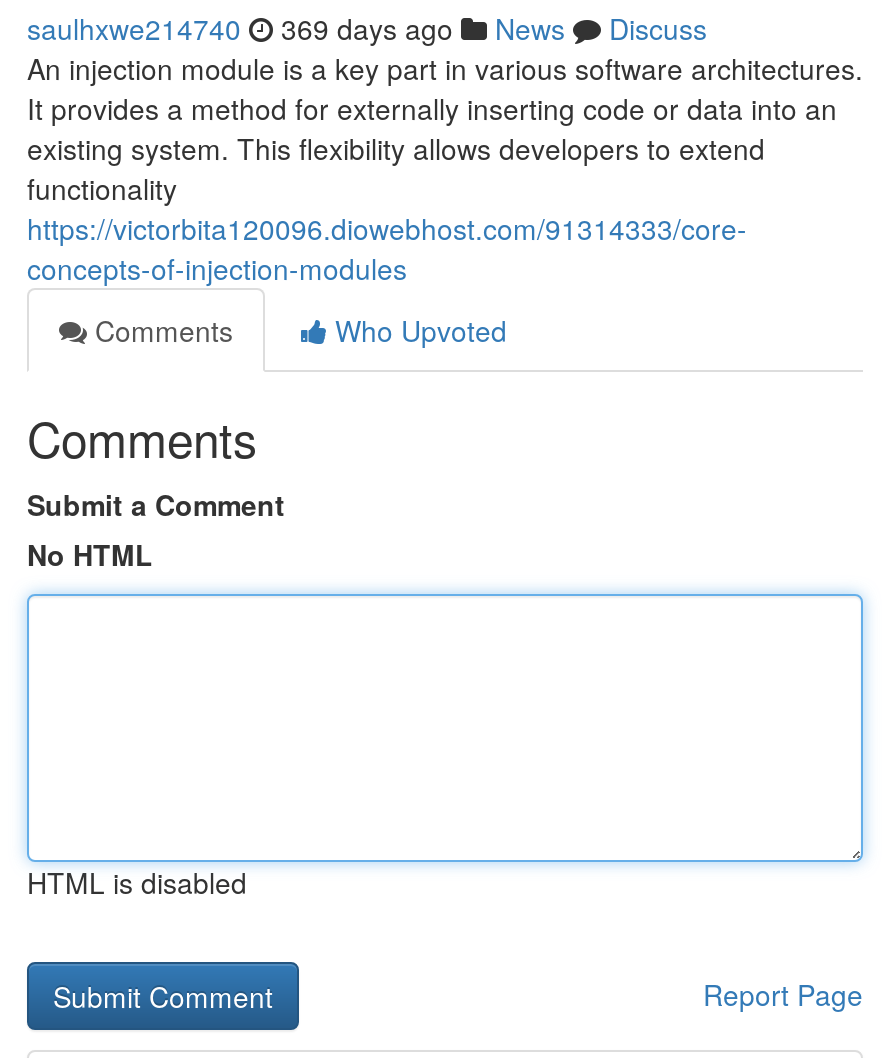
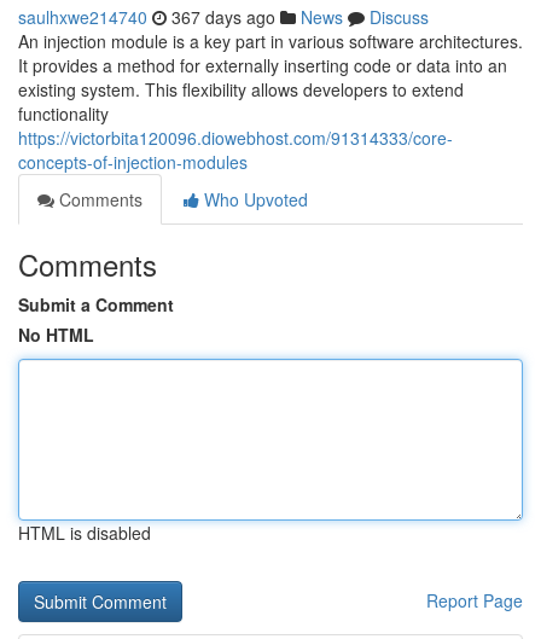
- saulhxwe214740 369 days ago News Discuss
+ saulhxwe214740 367 days ago News Discuss
